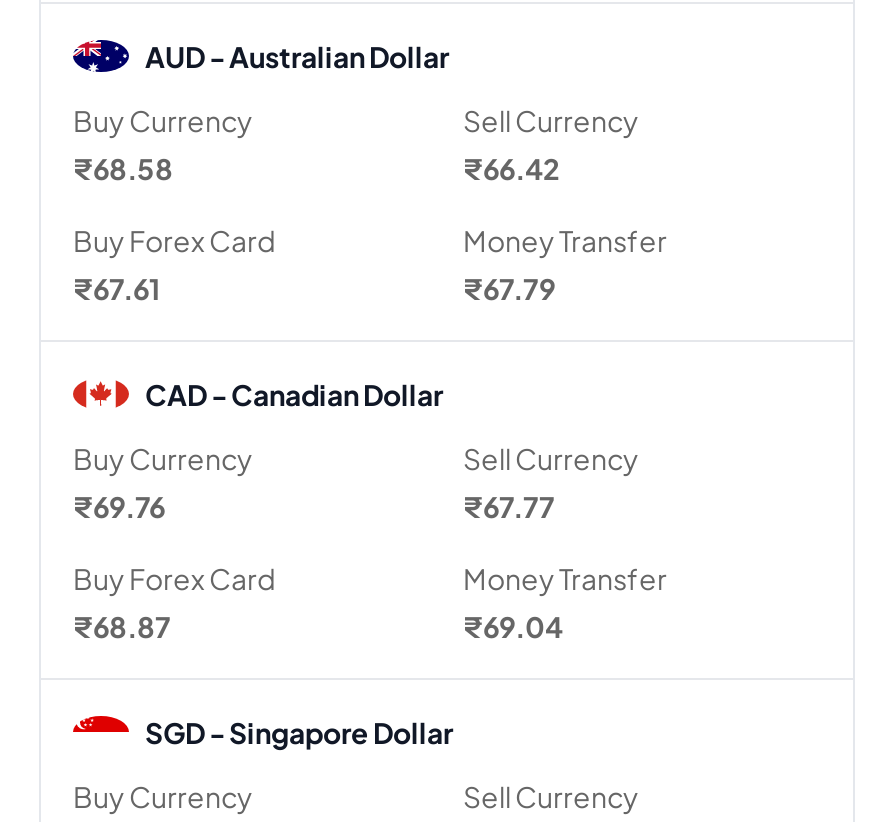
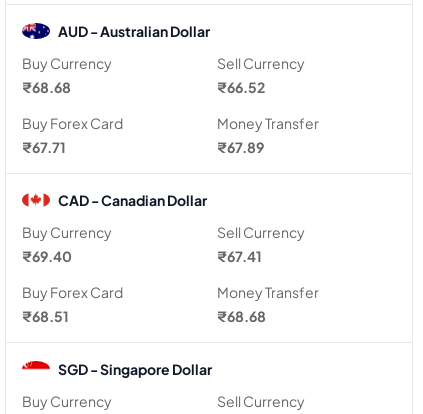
- ₹68.58
+ ₹68.68

- ₹66.42
+ ₹66.52

- ₹67.61
+ ₹67.71

- ₹67.79
+ ₹67.89

- ₹69.76
+ ₹69.40

- ₹67.77
+ ₹67.41

- ₹68.87
+ ₹68.51

- ₹69.04
+ ₹68.68
